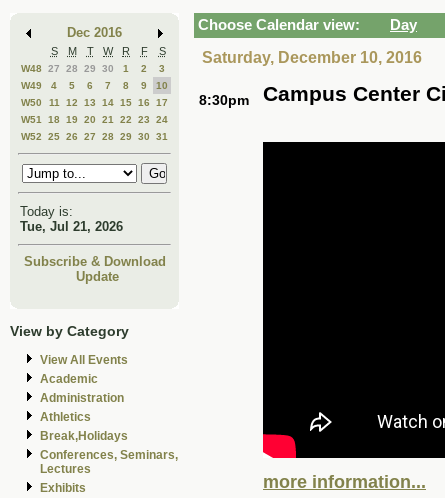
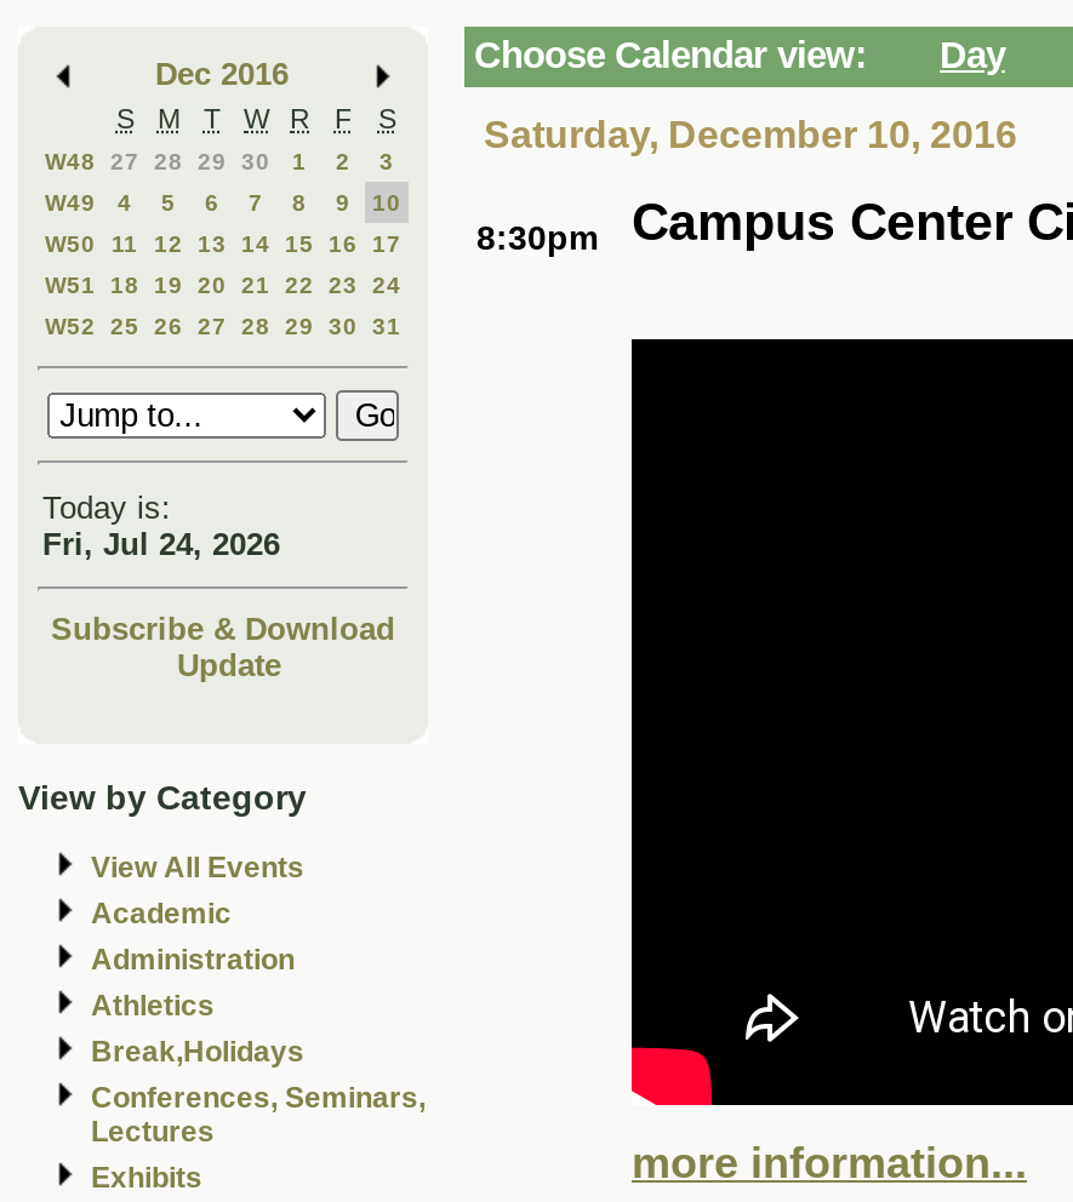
- Tue, Jul 21, 2026
+ Fri, Jul 24, 2026
